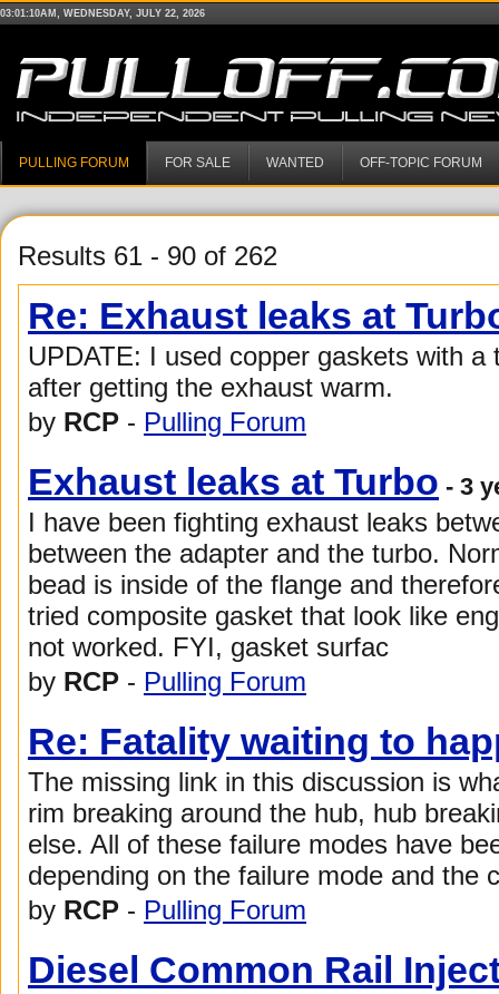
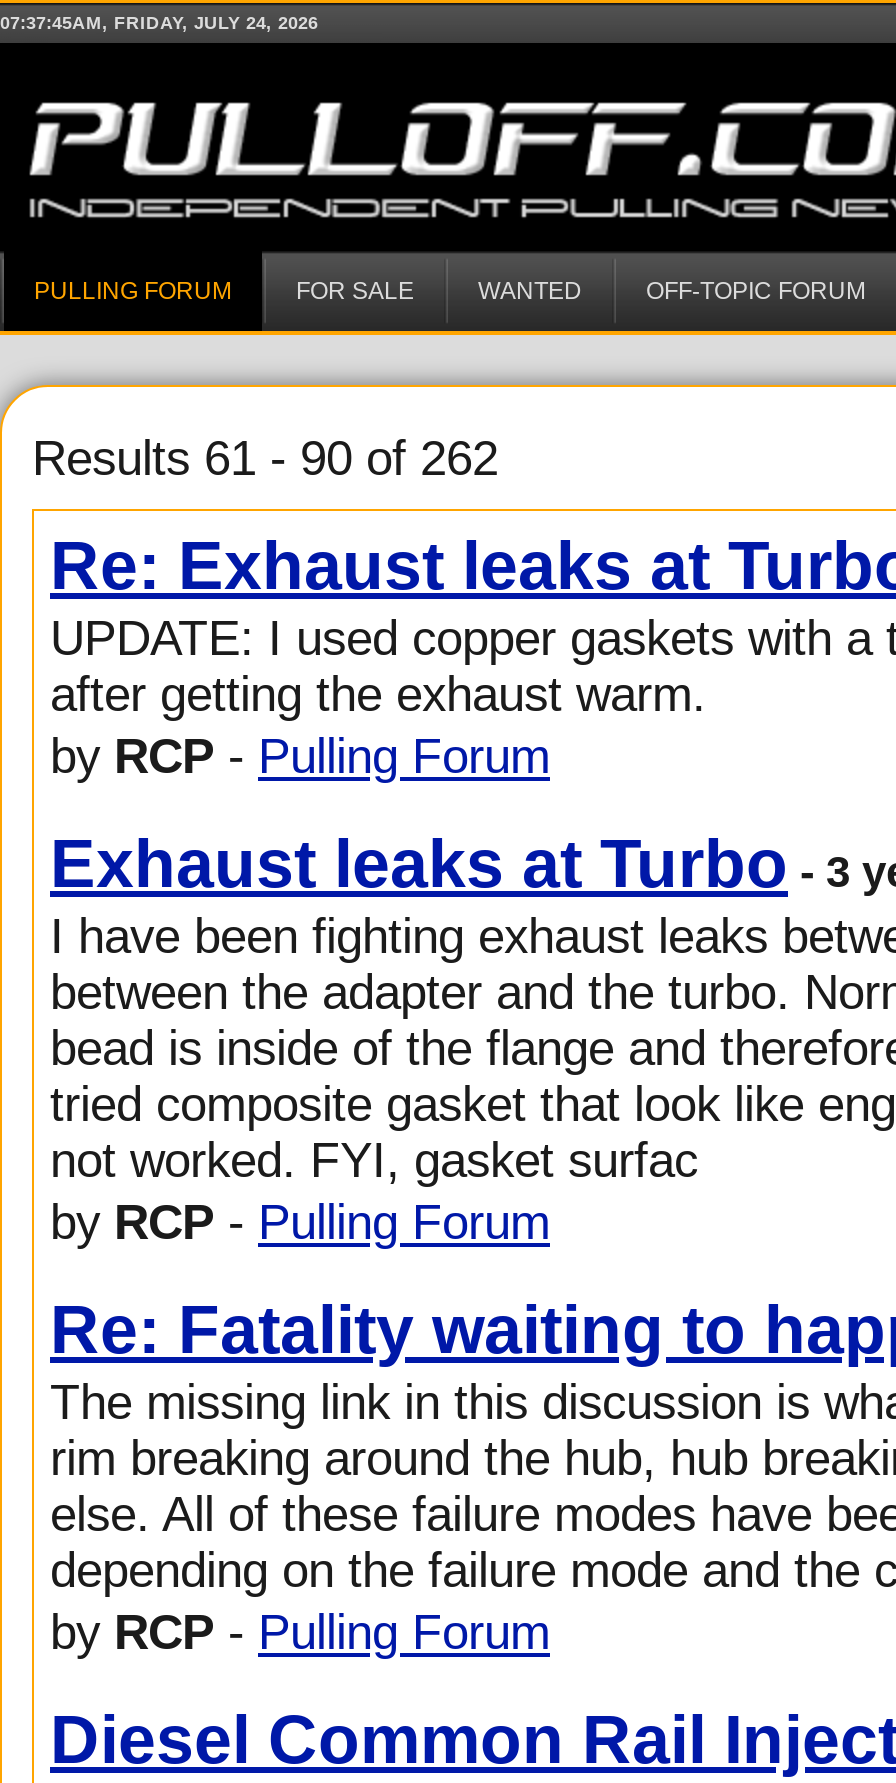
- 03:01:10AM, WEDNESDAY, JULY 22, 2026
+ 07:37:45AM, FRIDAY, JULY 24, 2026
